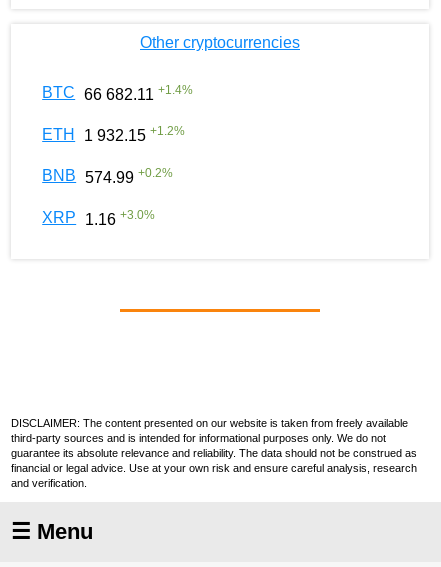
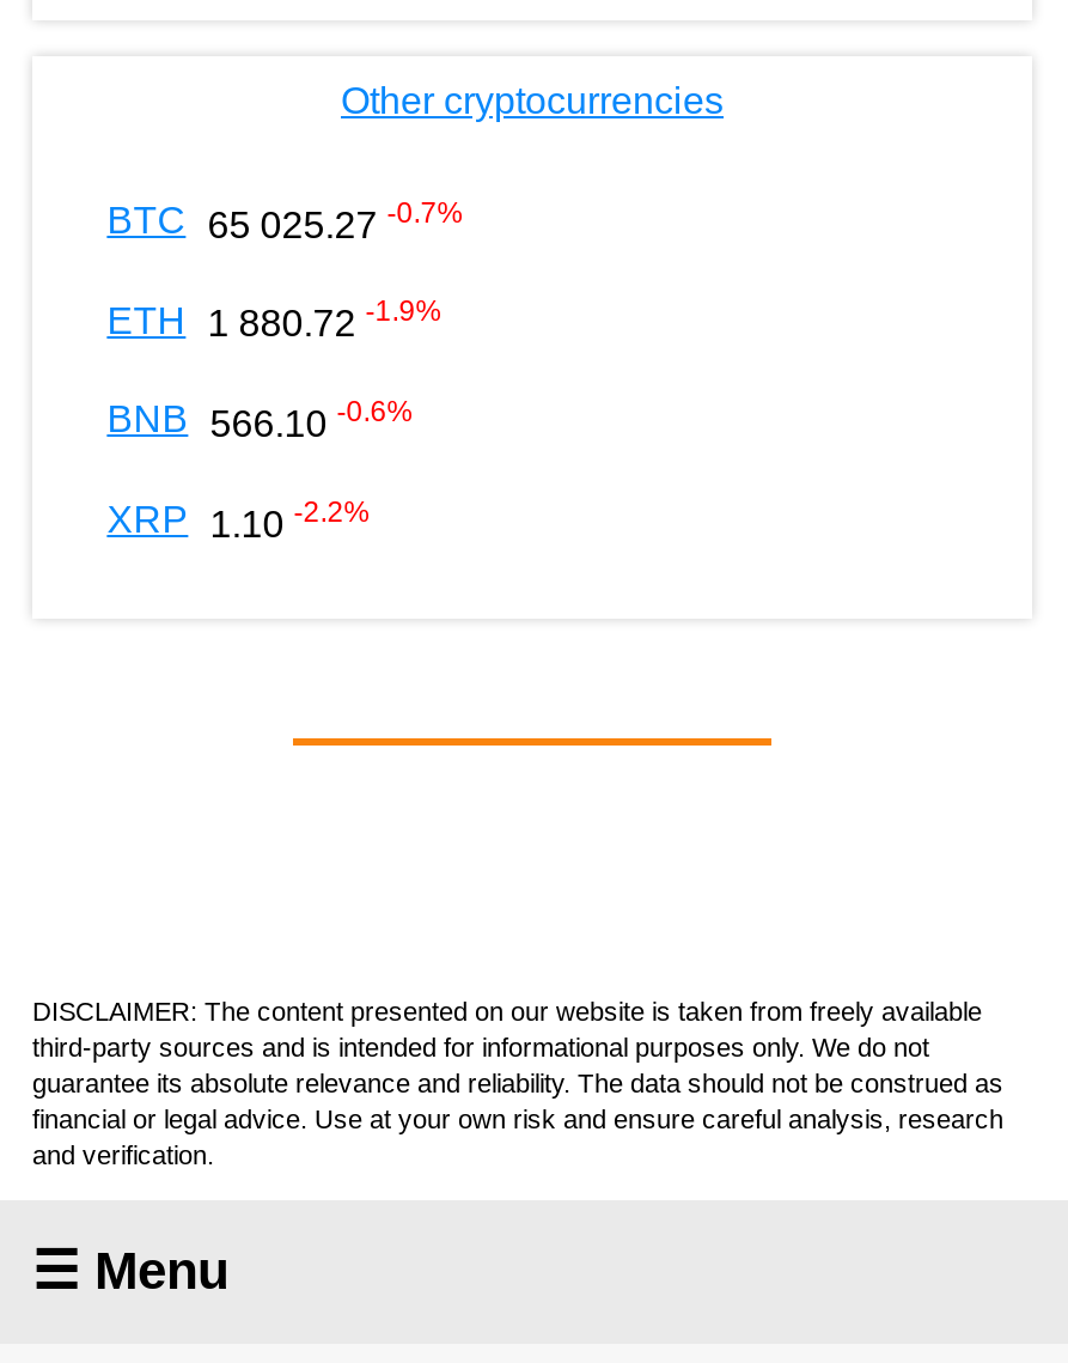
- BTC 66 682.11 +1.4%
+ BTC 65 025.27 -0.7%

- ETH 1 932.15 +1.2%
+ ETH 1 880.72 -1.9%

- BNB 574.99 +0.2%
+ BNB 566.10 -0.6%

- XRP 1.16 +3.0%
+ XRP 1.10 -2.2%
